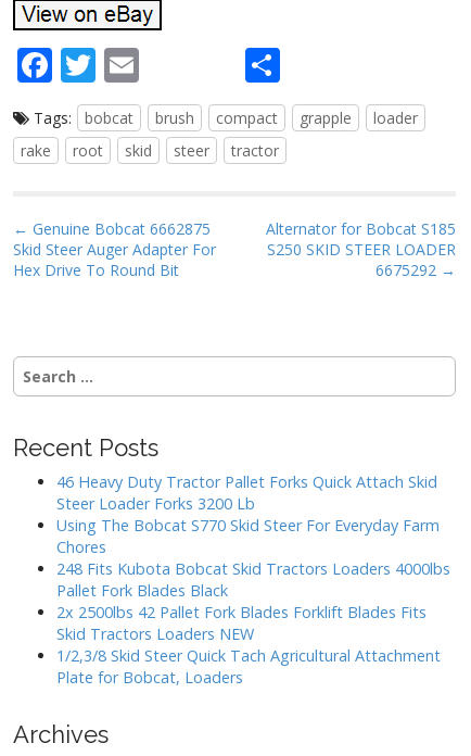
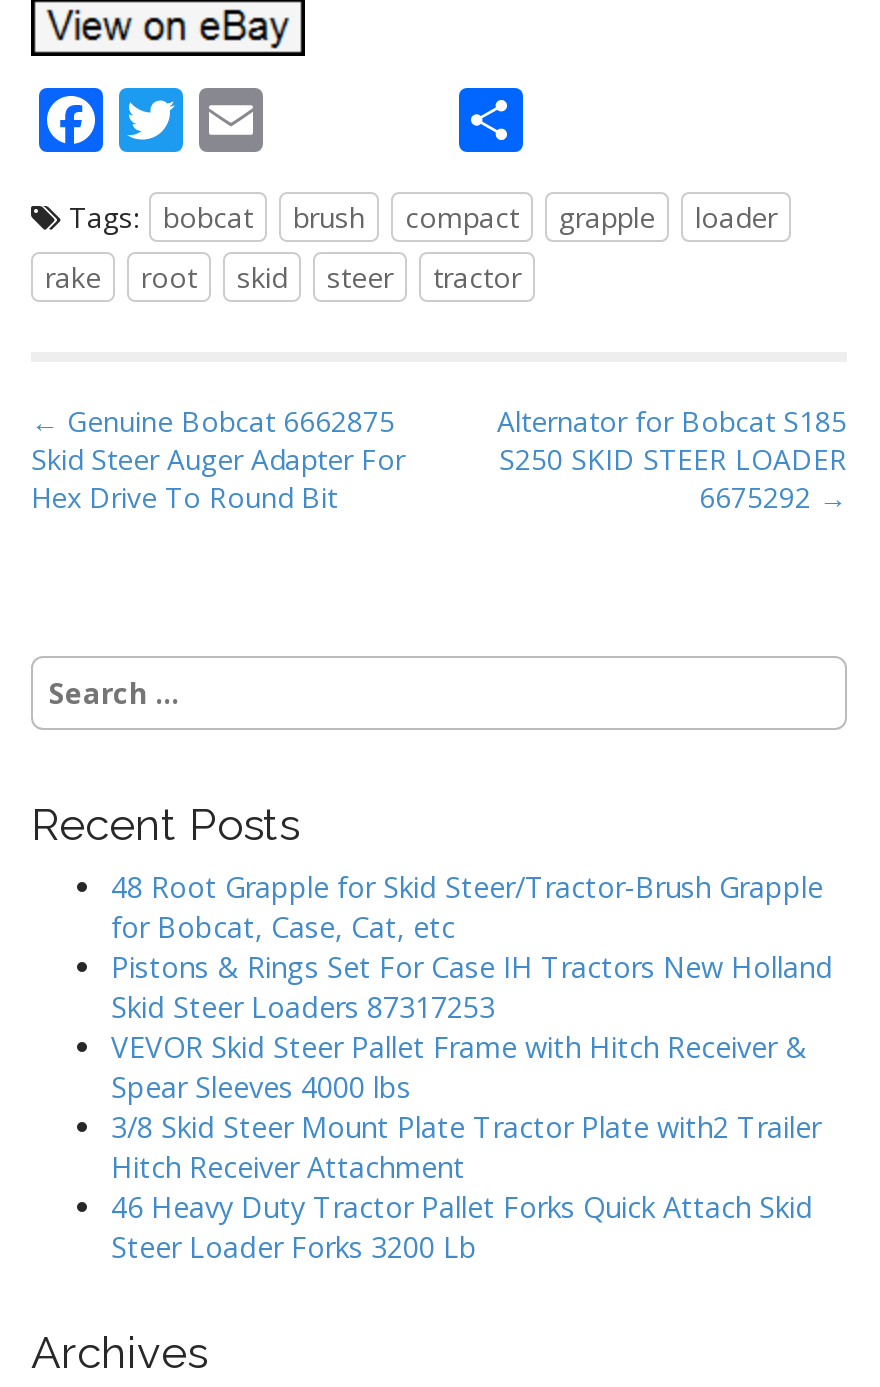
moved down: 46 Heavy Duty Tractor Pallet Forks Quick Attach Skid | Steer Loader Forks 3200 Lb

+ 48 Root Grapple for Skid Steer/Tractor-Brush Grapple
+ for Bobcat, Case, Cat, etc
+ Pistons & Rings Set For Case IH Tractors New Holland
+ Skid Steer Loaders 87317253
+ VEVOR Skid Steer Pallet Frame with Hitch Receiver &
+ Spear Sleeves 4000 lbs
+ 3/8 Skid Steer Mount Plate Tractor Plate with2 Trailer
+ Hitch Receiver Attachment

- Using The Bobcat S770 Skid Steer For Everyday Farm
- Chores
- 248 Fits Kubota Bobcat Skid Tractors Loaders 4000lbs
- Pallet Fork Blades Black
- 2x 2500lbs 42 Pallet Fork Blades Forklift Blades Fits
- Skid Tractors Loaders NEW
- 1/2,3/8 Skid Steer Quick Tach Agricultural Attachment
- Plate for Bobcat, Loaders
